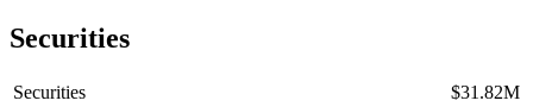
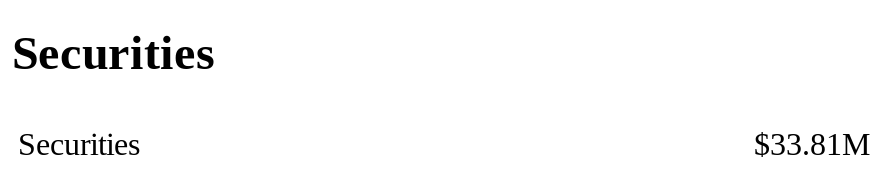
- $31.82M
+ $33.81M
